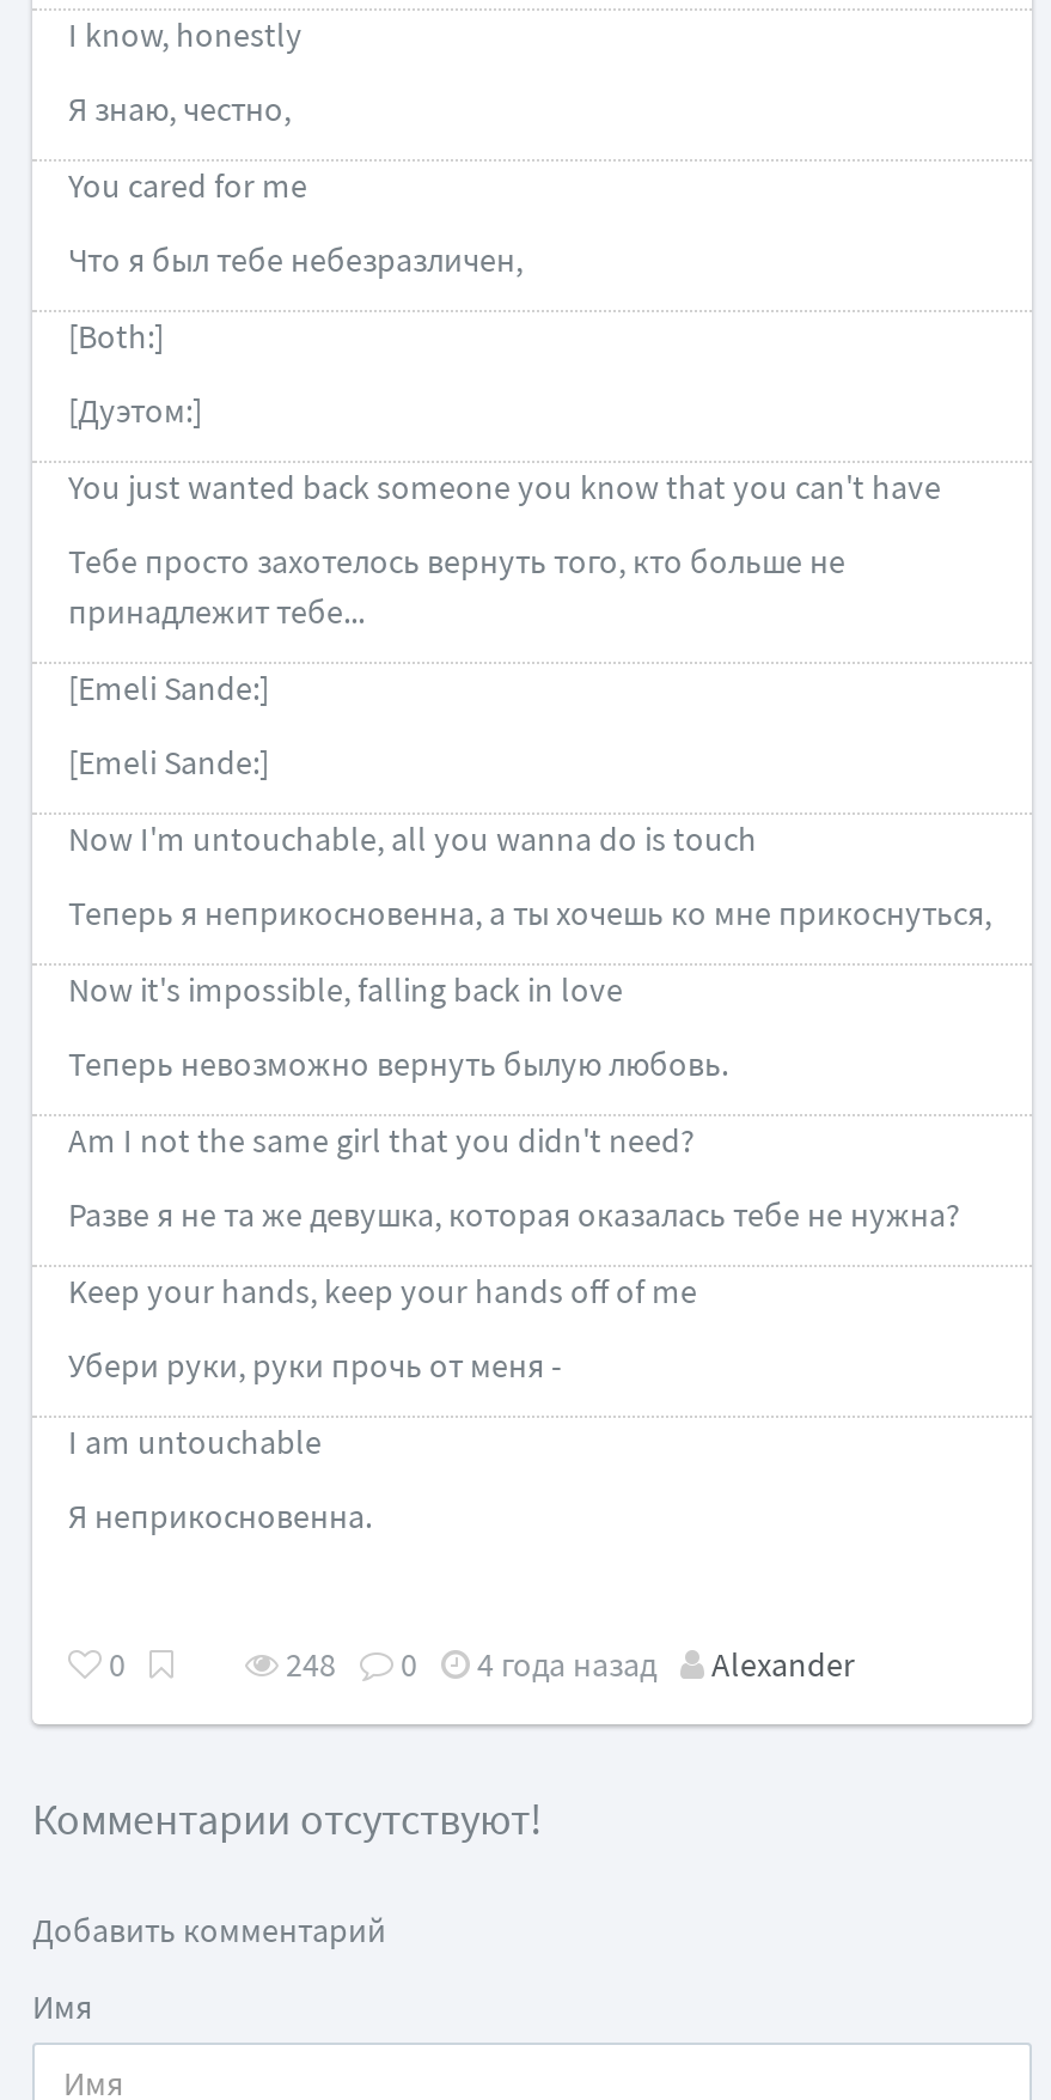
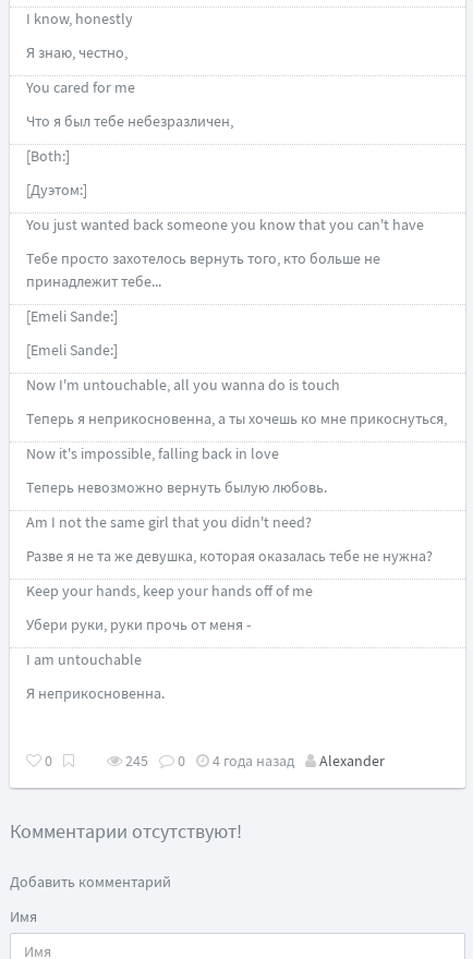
- 248 0 4 года назад Alexander
+ 245 0 4 года назад Alexander
